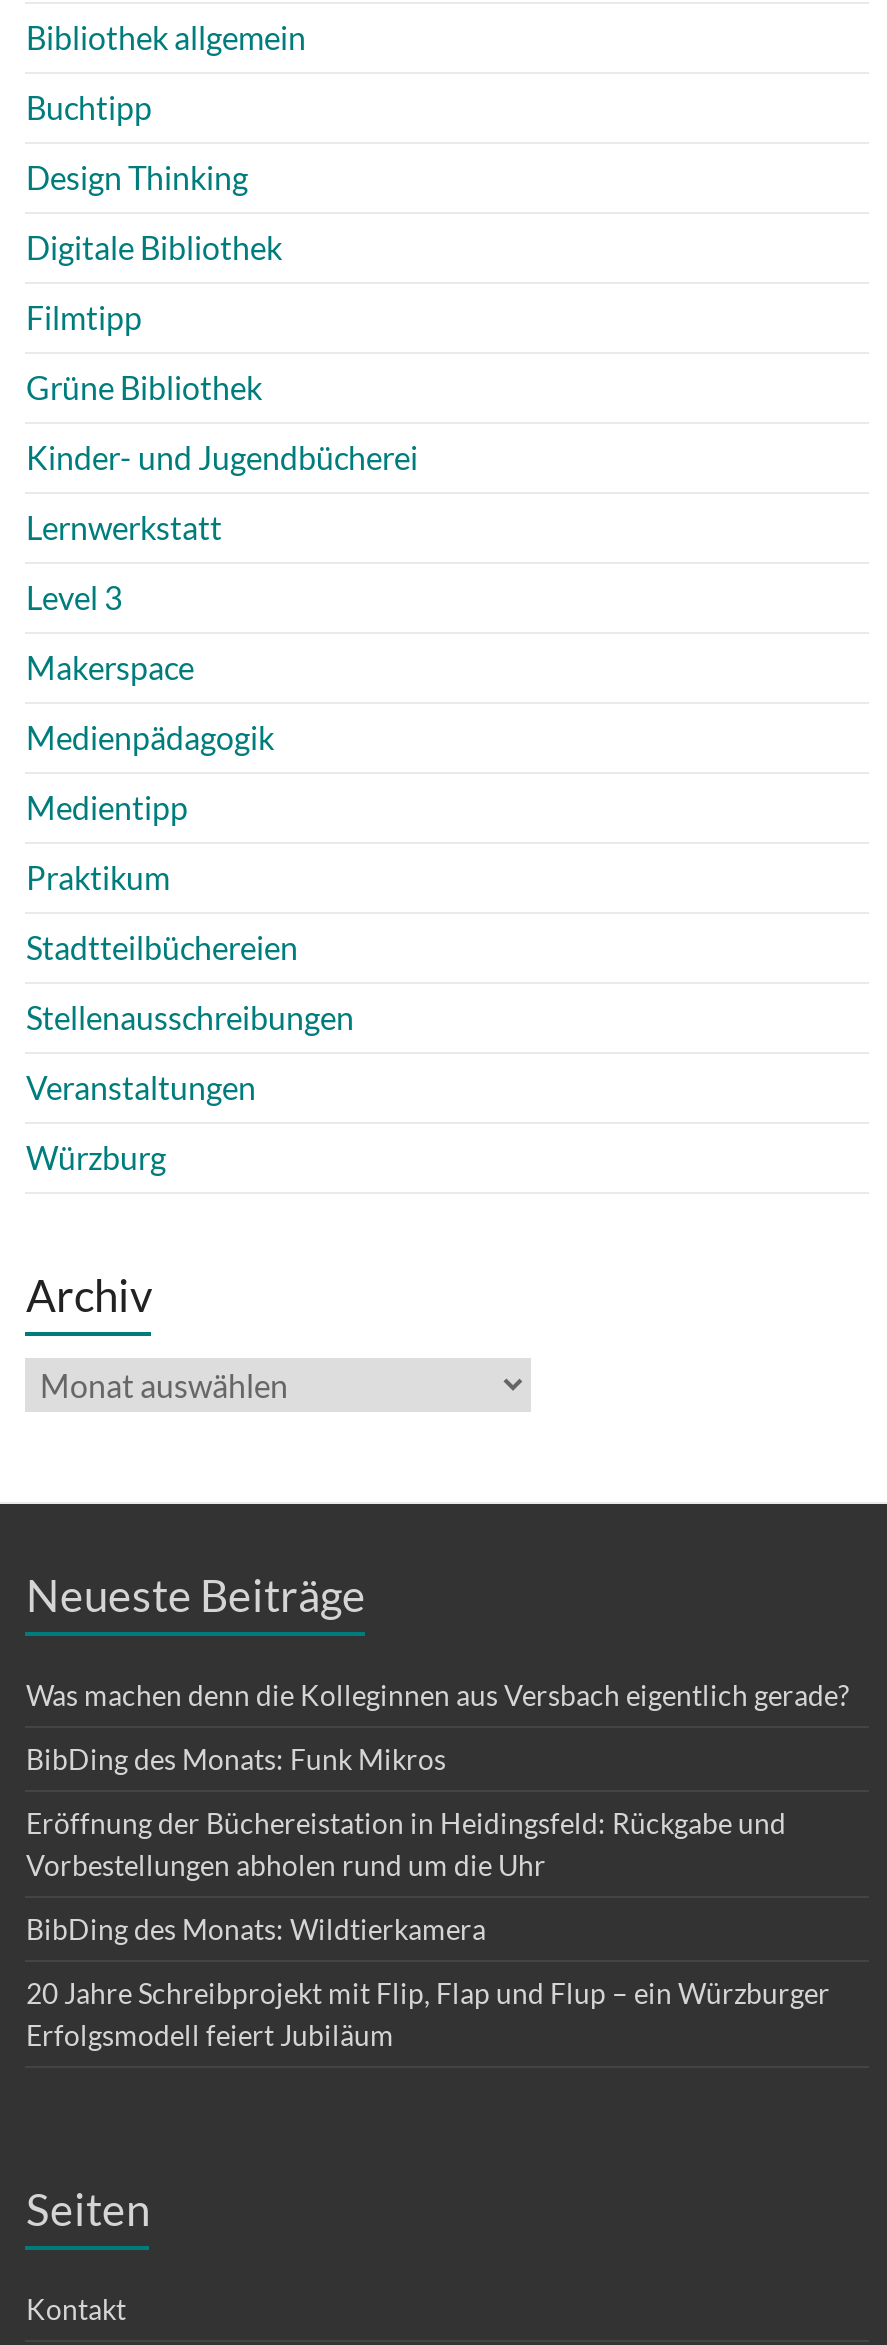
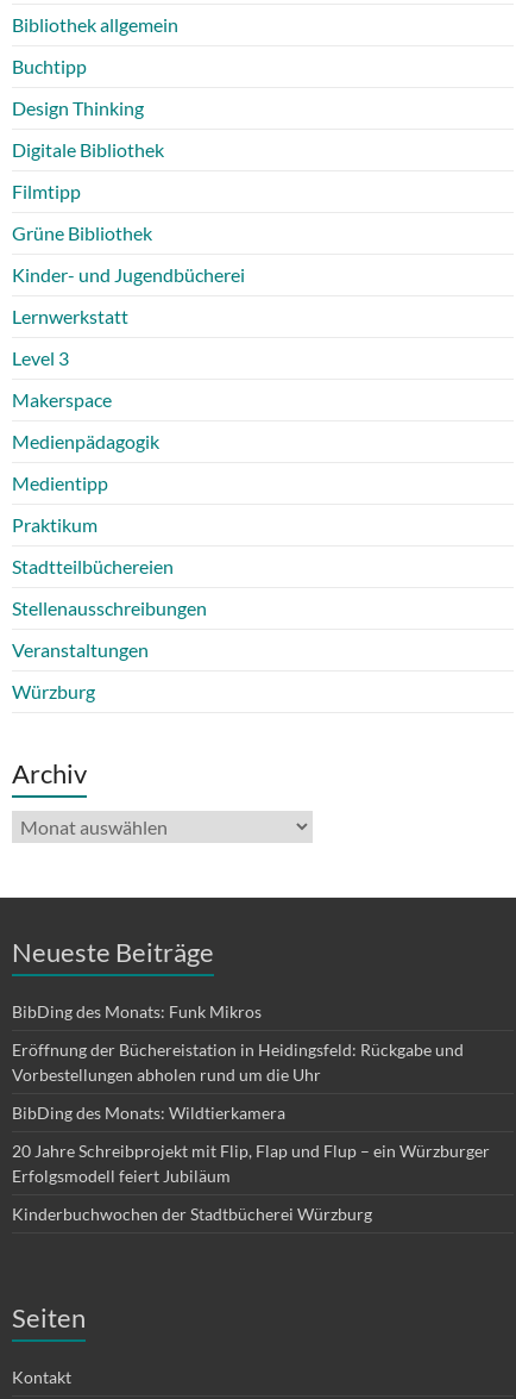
- Was machen denn die Kolleginnen aus Versbach eigentlich gerade?

moved up: BibDing des Monats: Funk Mikros | Eröffnung der Büchereistation in Heidingsfeld: Rückgabe und | Vorbestellungen abholen rund um die Uhr | BibDing des Monats: Wildtierkamera | 20 Jahre Schreibprojekt mit Flip, Flap und Flup – ein Würzburger | Erfolgsmodell feiert Jubiläum

+ Kinderbuchwochen der Stadtbücherei Würzburg
